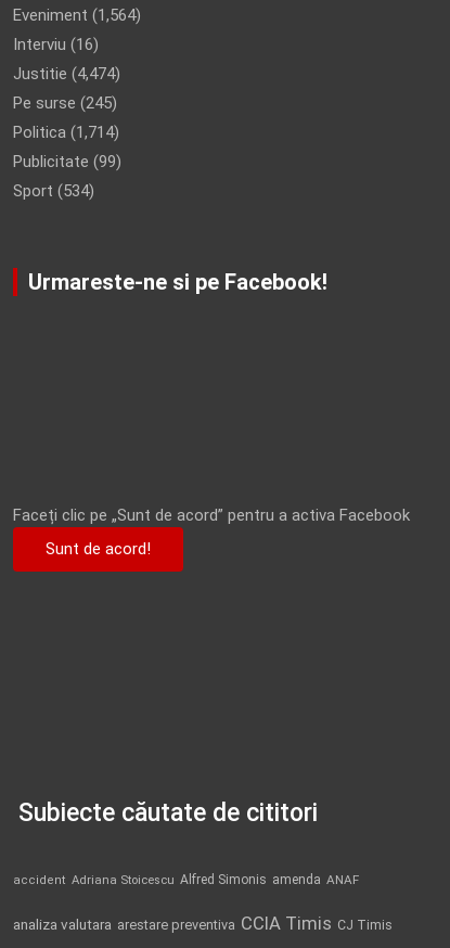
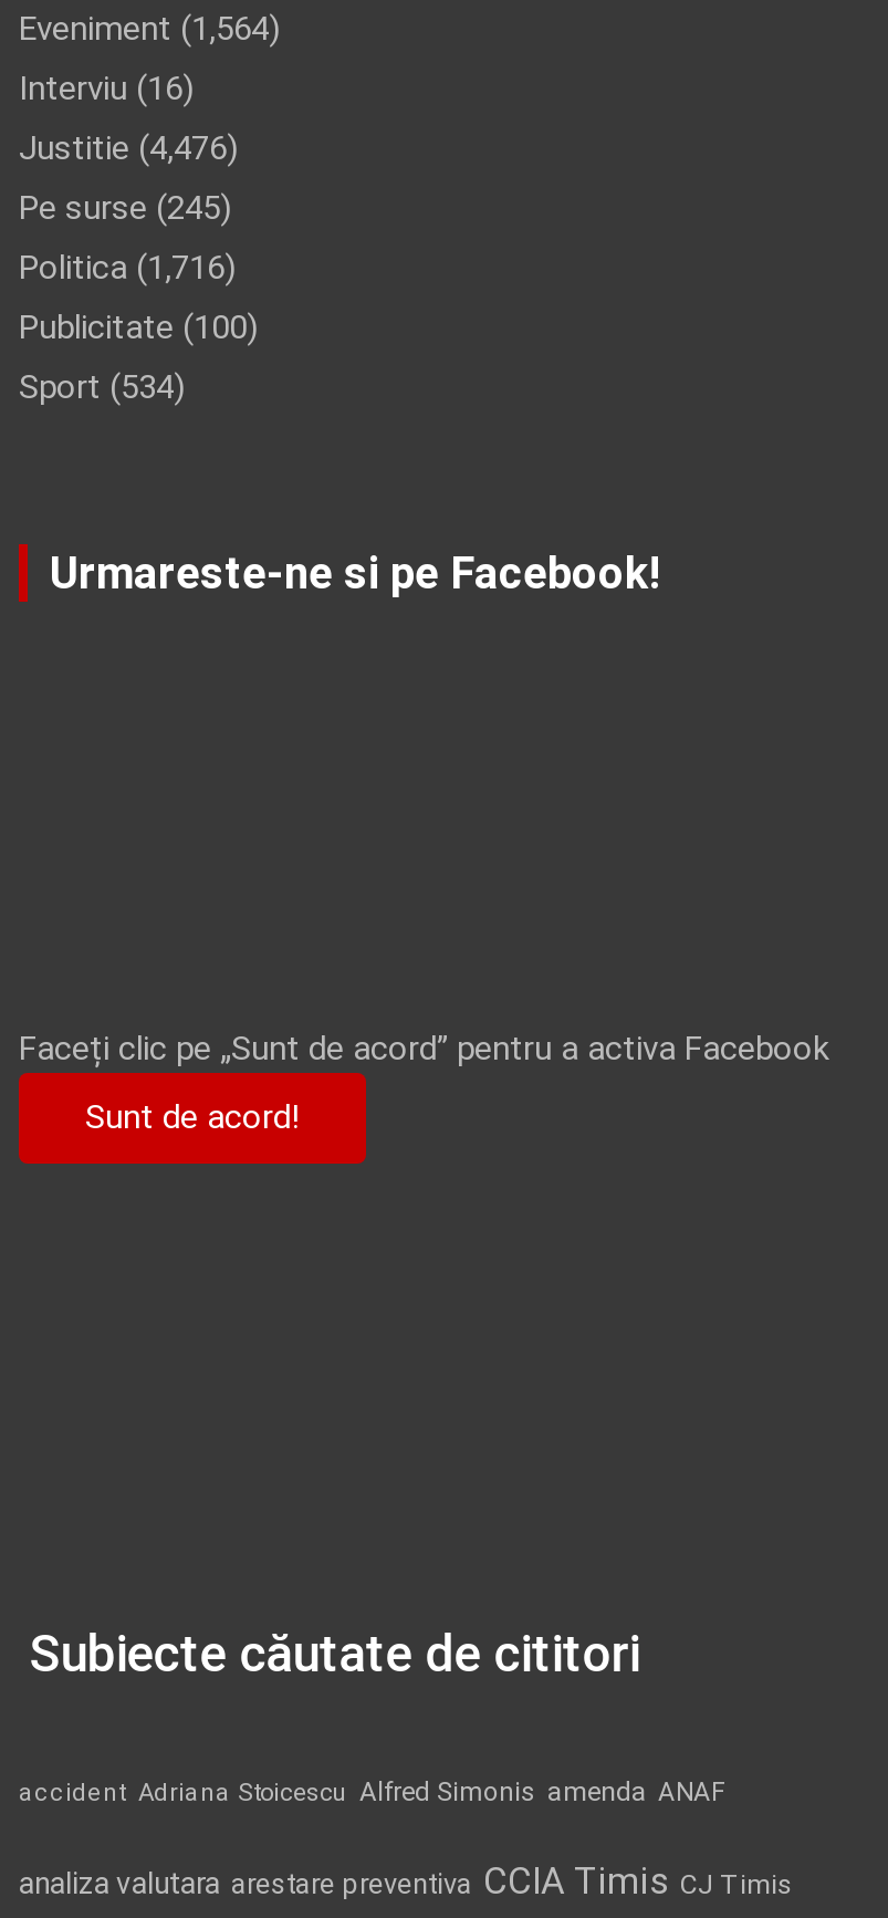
- Justitie (4,474)
+ Justitie (4,476)

- Politica (1,714)
+ Politica (1,716)

- Publicitate (99)
+ Publicitate (100)
